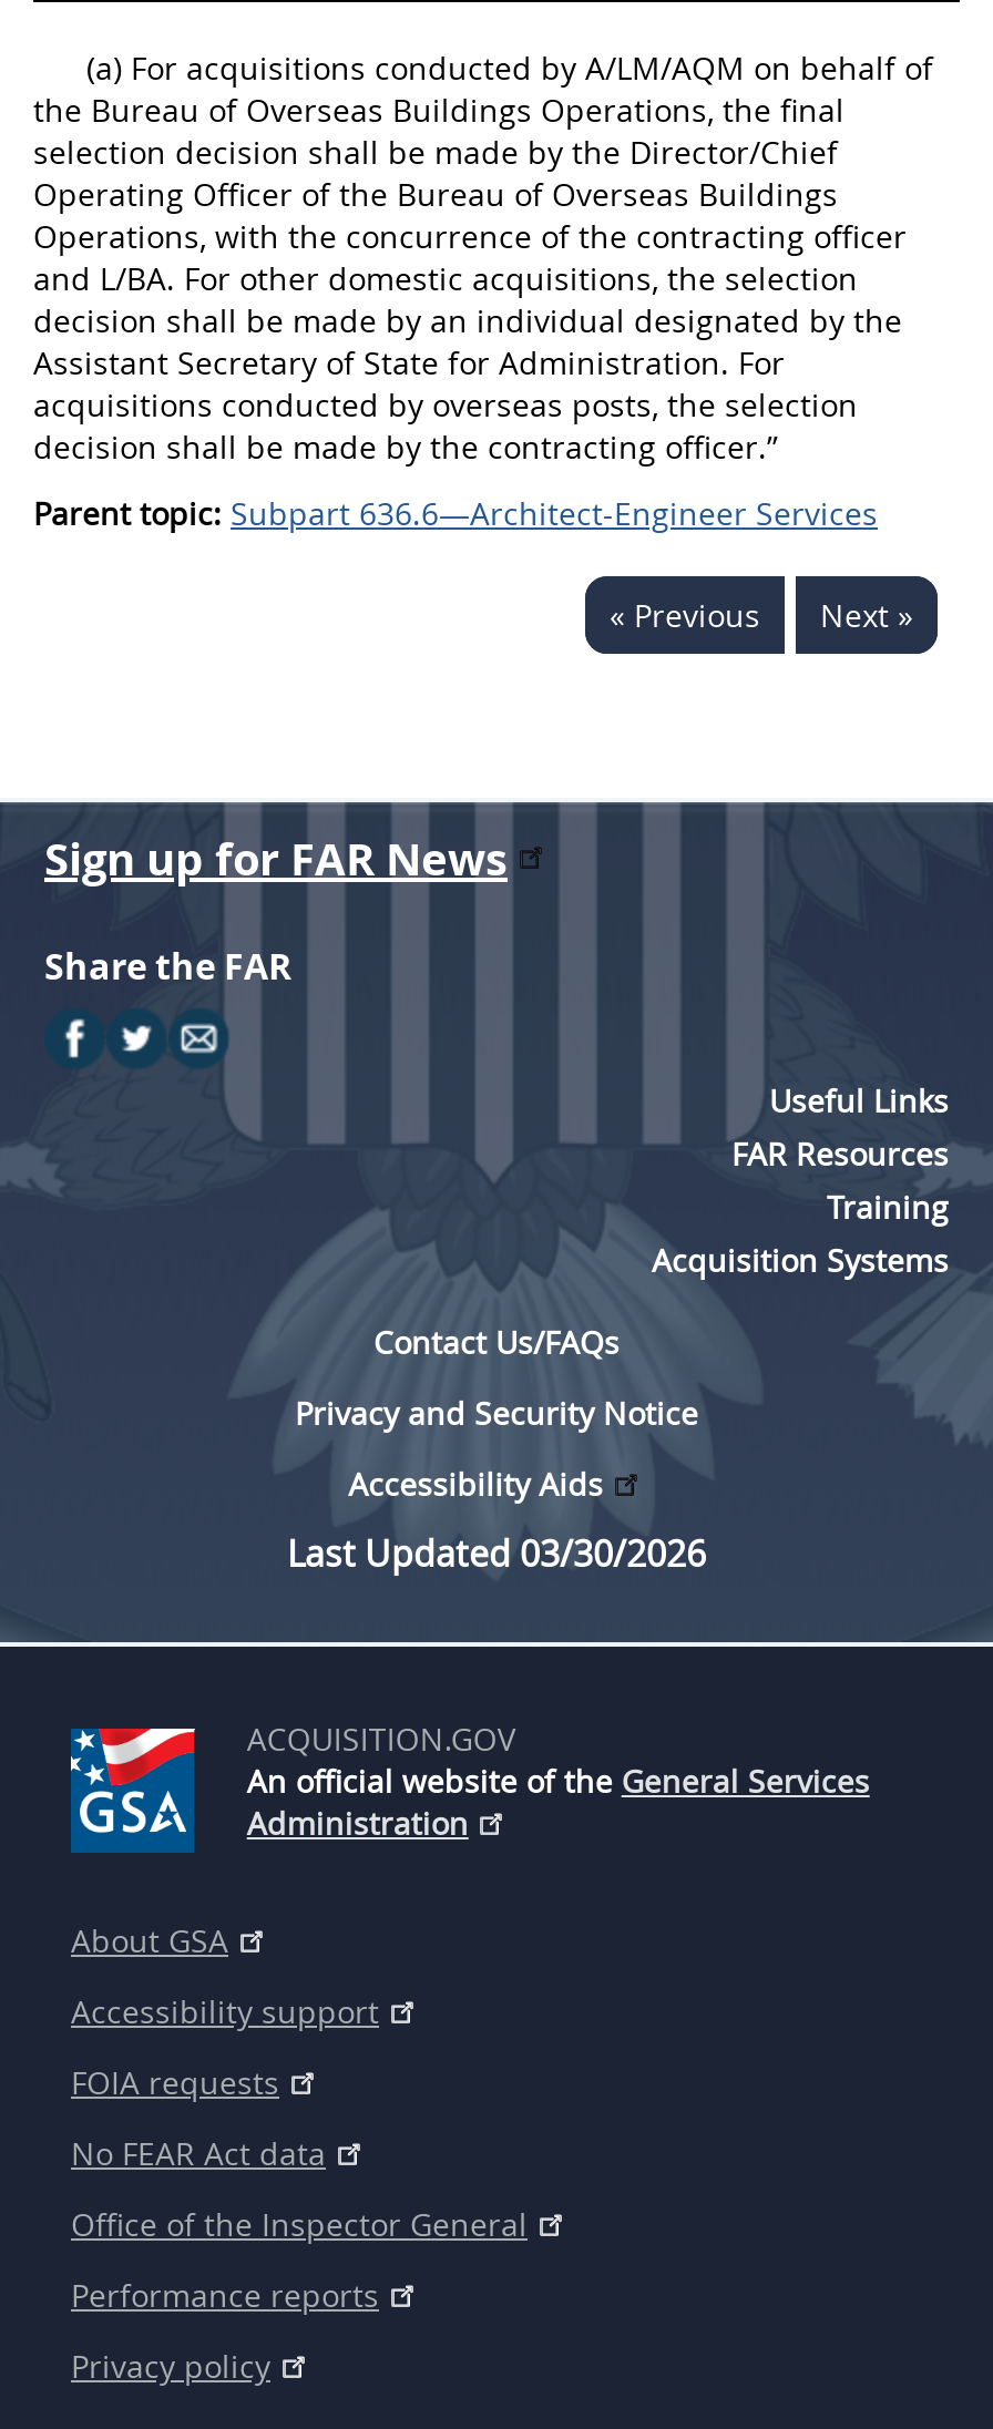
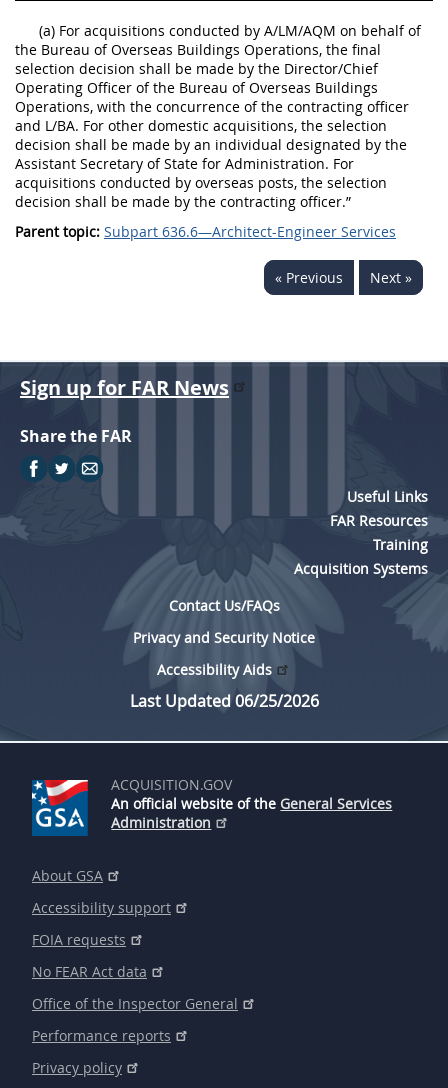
- Last Updated 03/30/2026
+ Last Updated 06/25/2026
